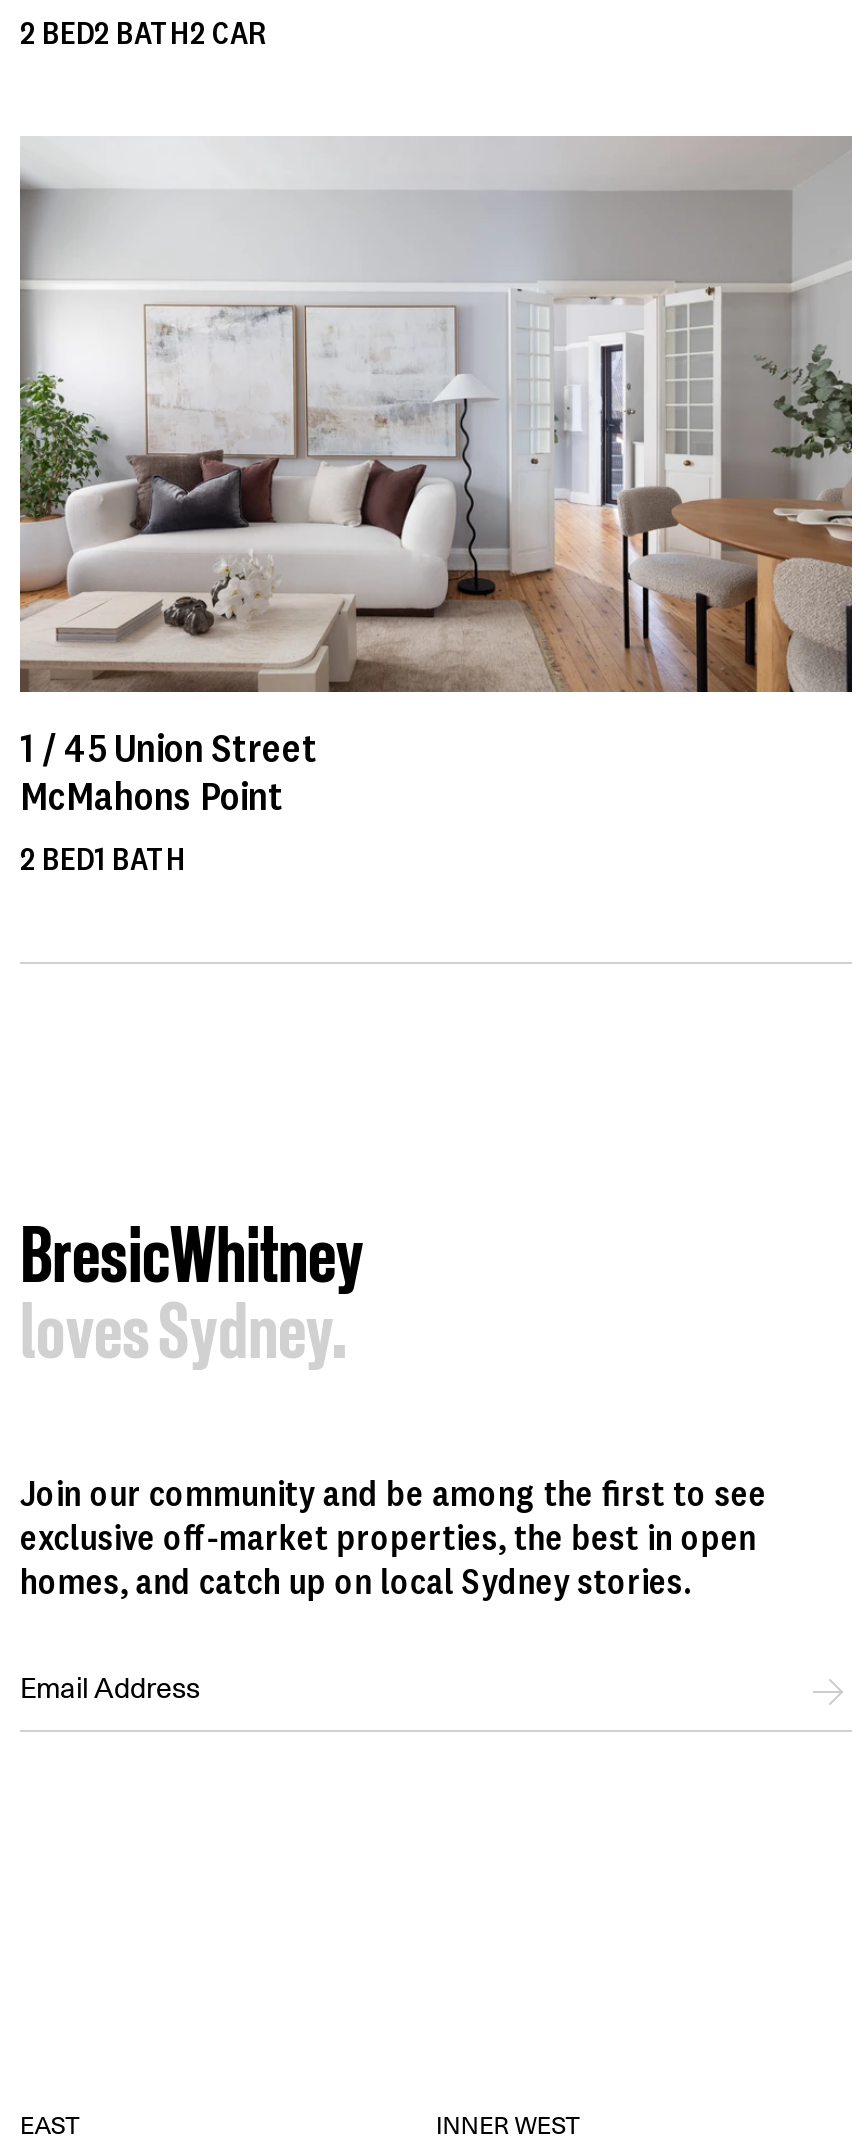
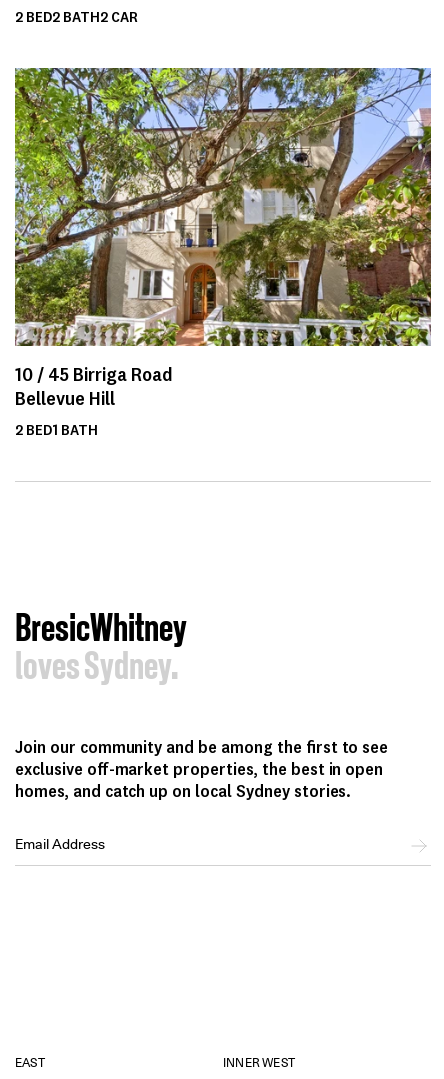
- [image]
- 1 / 45 Union Street
- McMahons Point
+ [image]
+ 10 / 45 Birriga Road
+ Bellevue Hill
